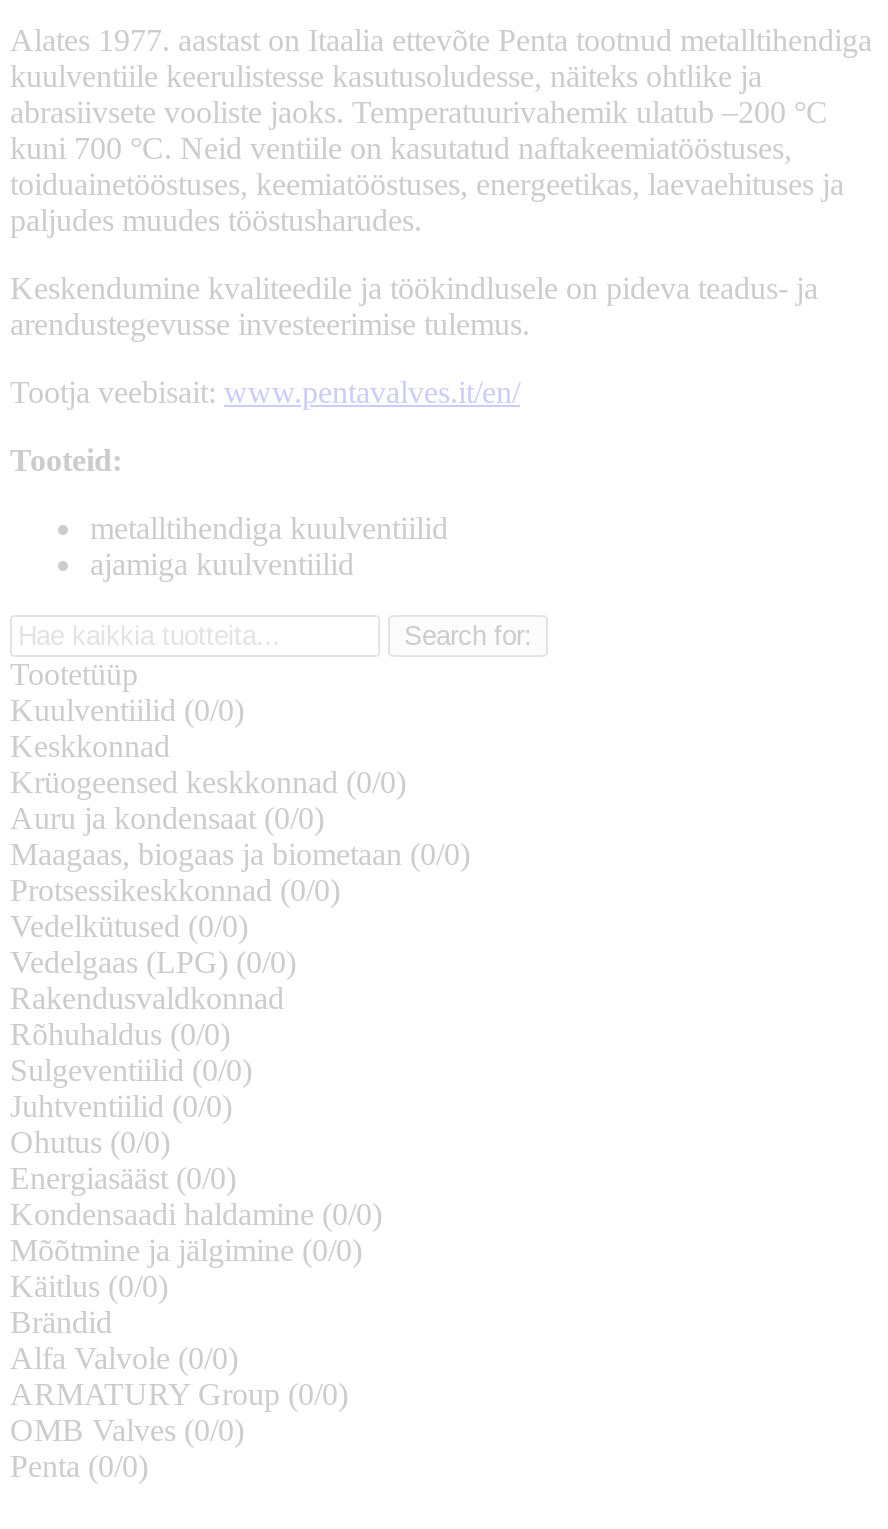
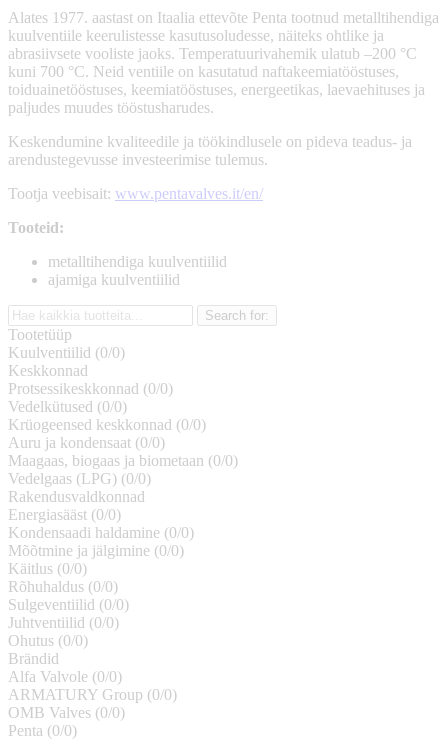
moved down: Krüogeensed keskkonnad (0/0) | Auru ja kondensaat (0/0) | Maagaas, biogaas ja biometaan (0/0)

moved up: Protsessikeskkonnad (0/0) | Vedelkütused (0/0)

moved down: Rõhuhaldus (0/0) | Sulgeventiilid (0/0) | Juhtventiilid (0/0) | Ohutus (0/0)

moved up: Energiasääst (0/0) | Kondensaadi haldamine (0/0) | Mõõtmine ja jälgimine (0/0) | Käitlus (0/0)
